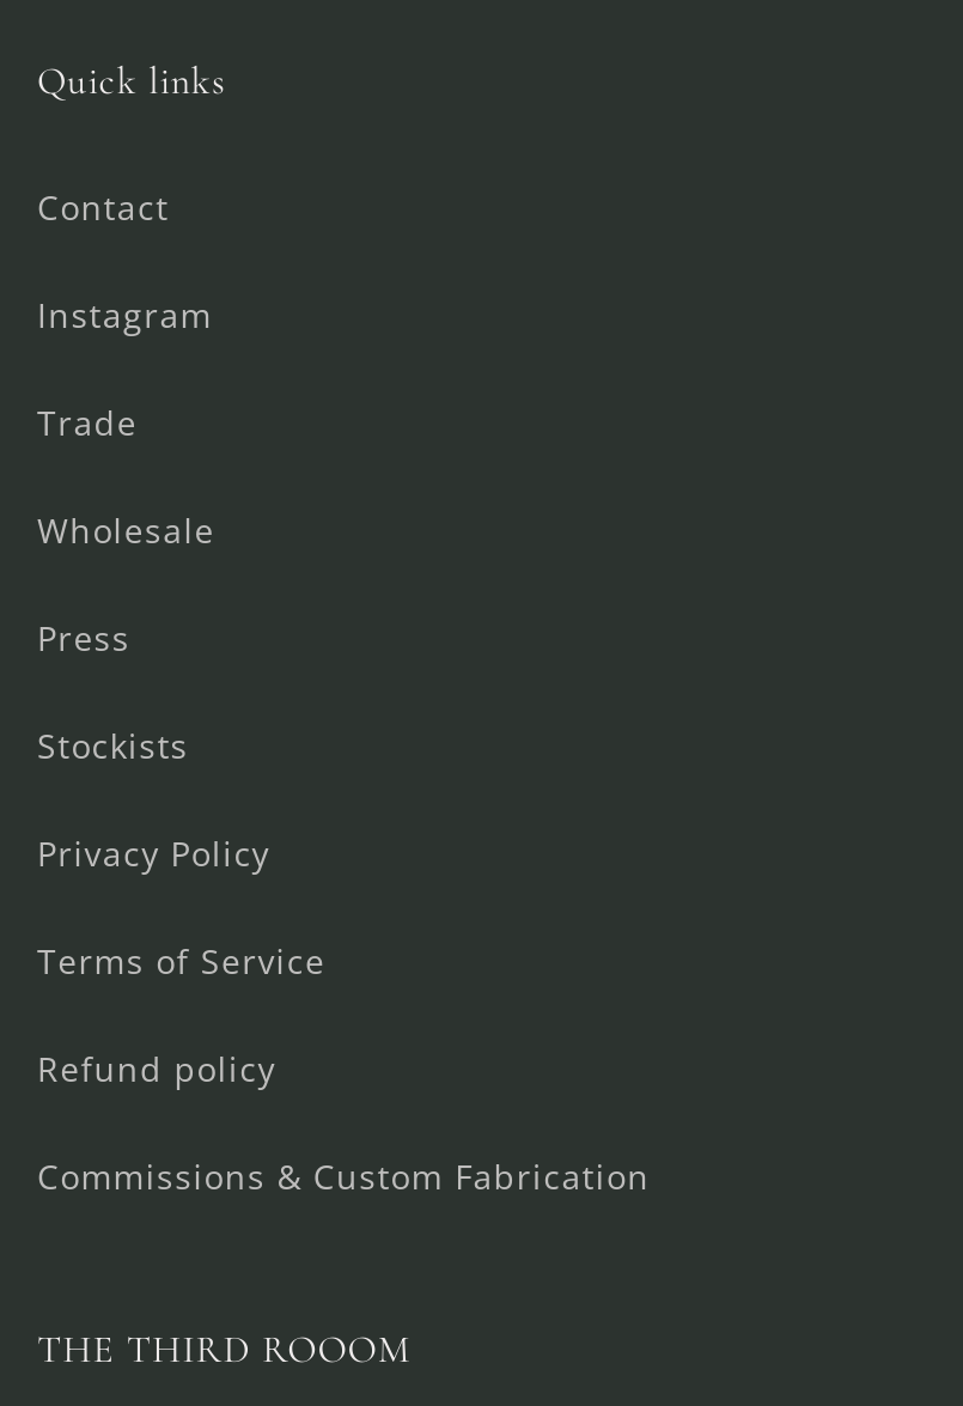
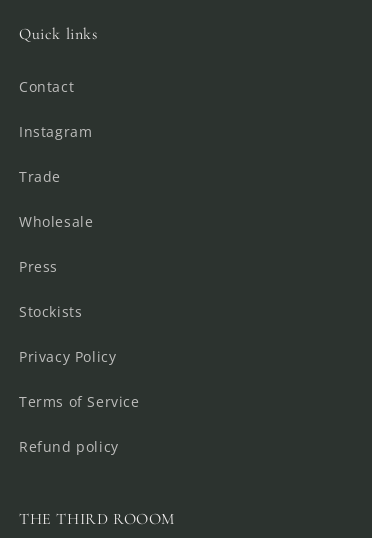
- Commissions & Custom Fabrication
